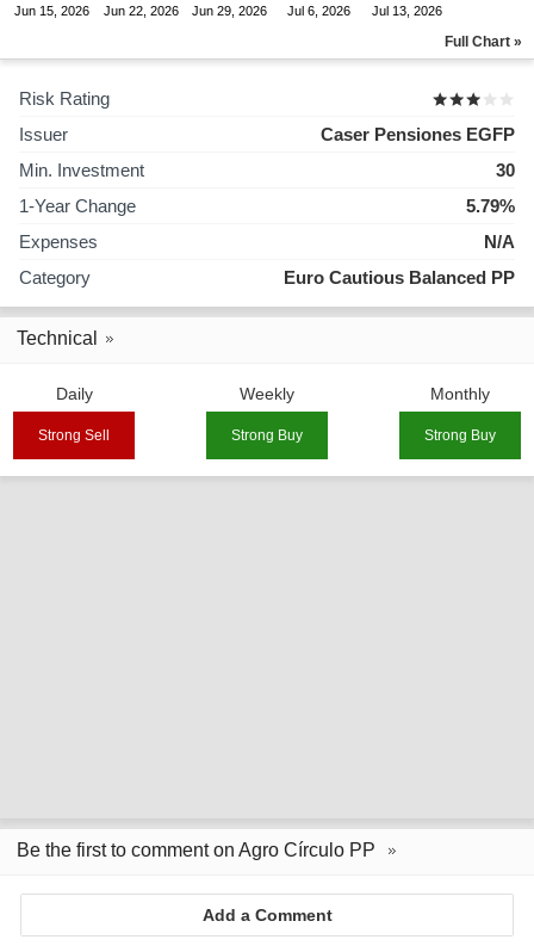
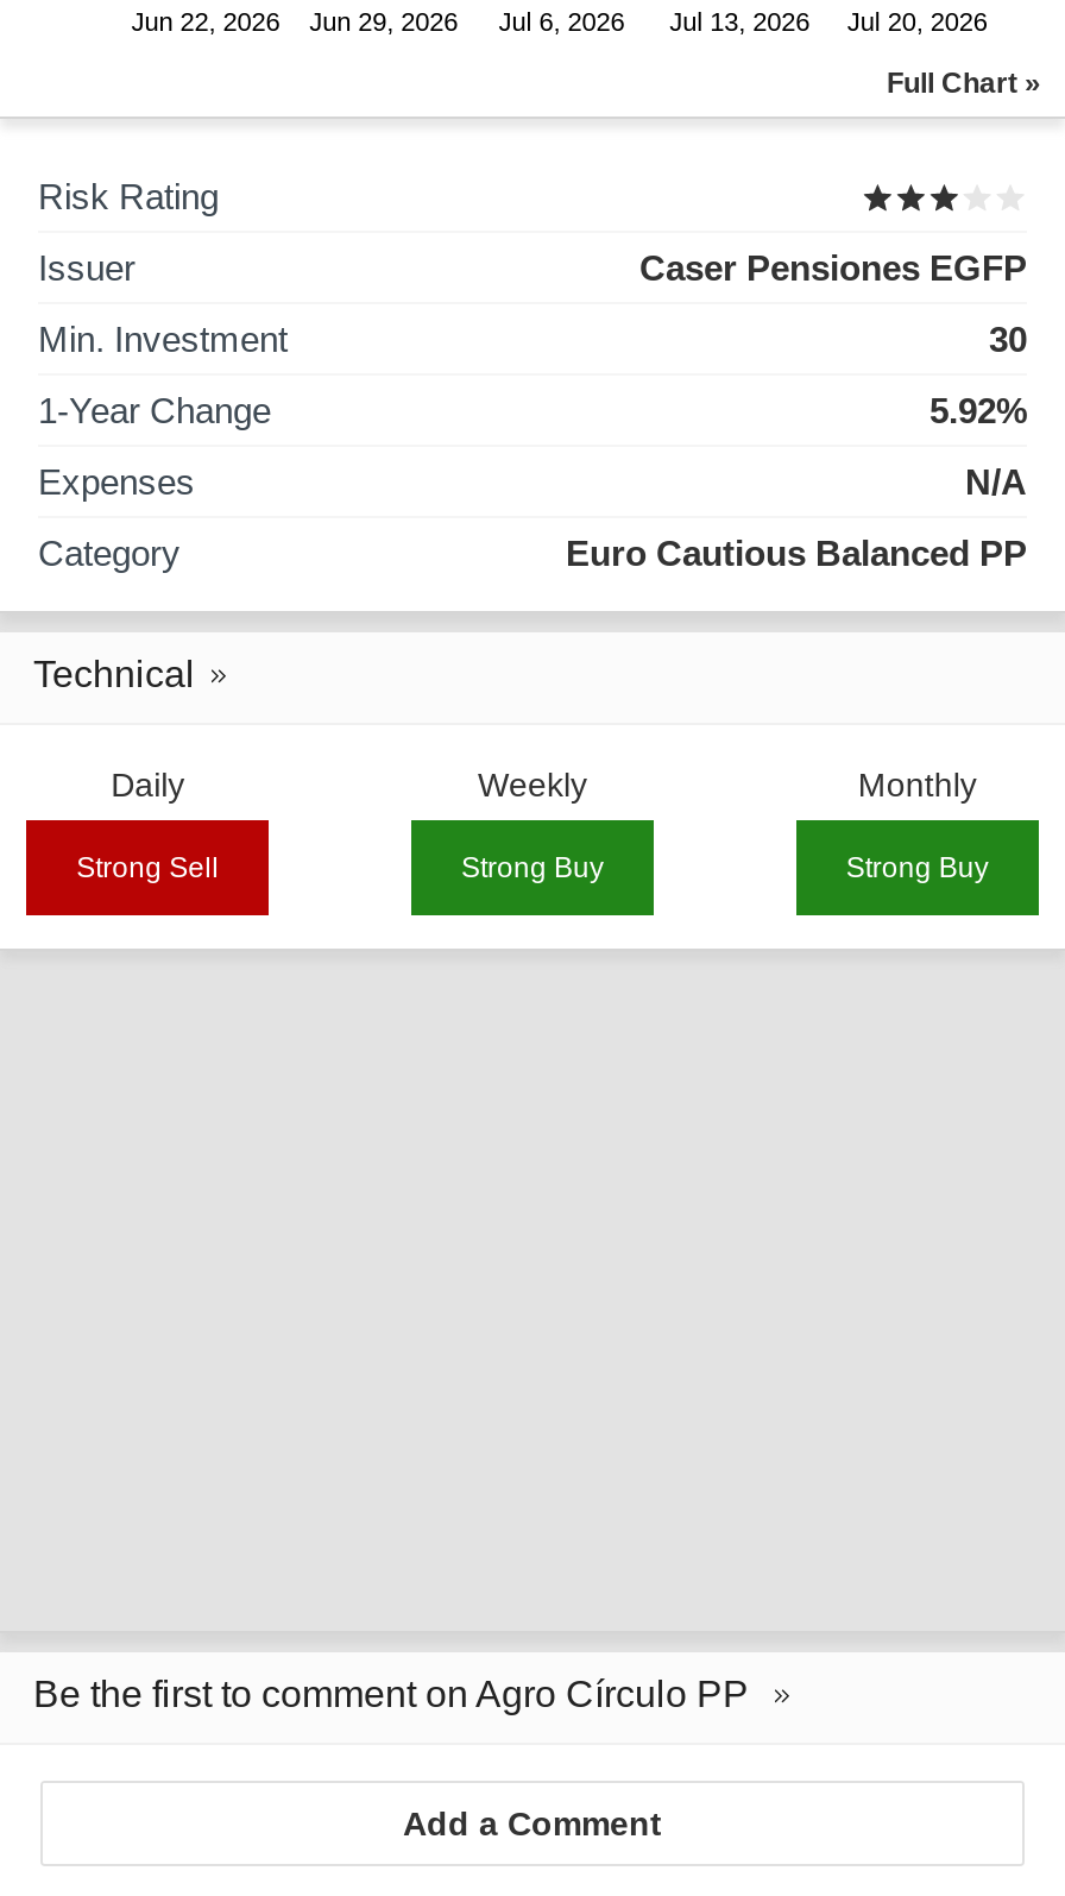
- Jun 15, 2026

+ Jul 20, 2026

- 5.79%
+ 5.92%
